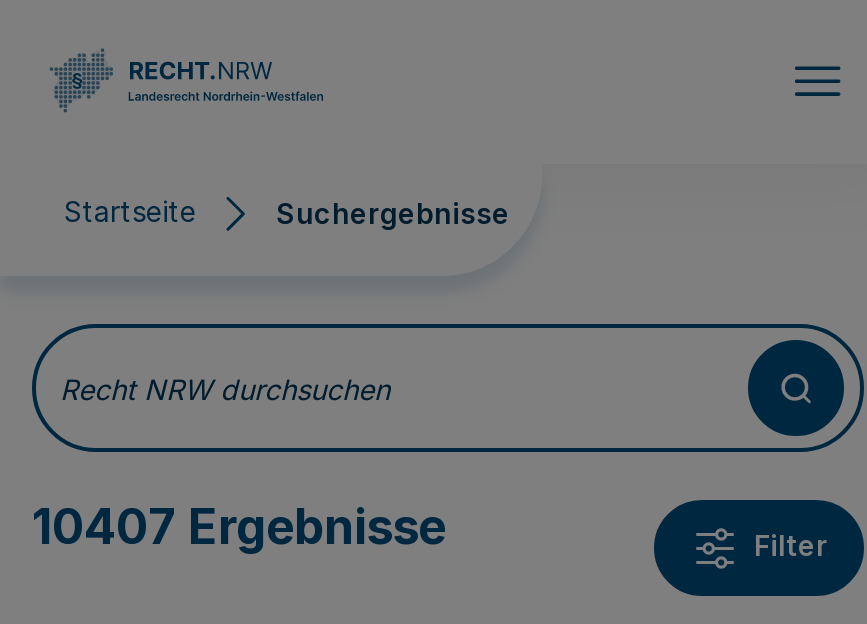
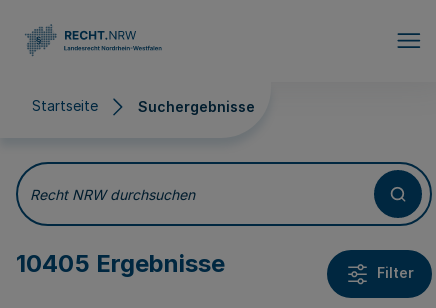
- 10407 Ergebnisse
+ 10405 Ergebnisse
